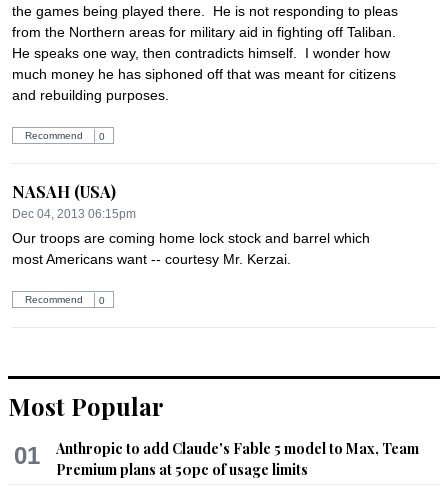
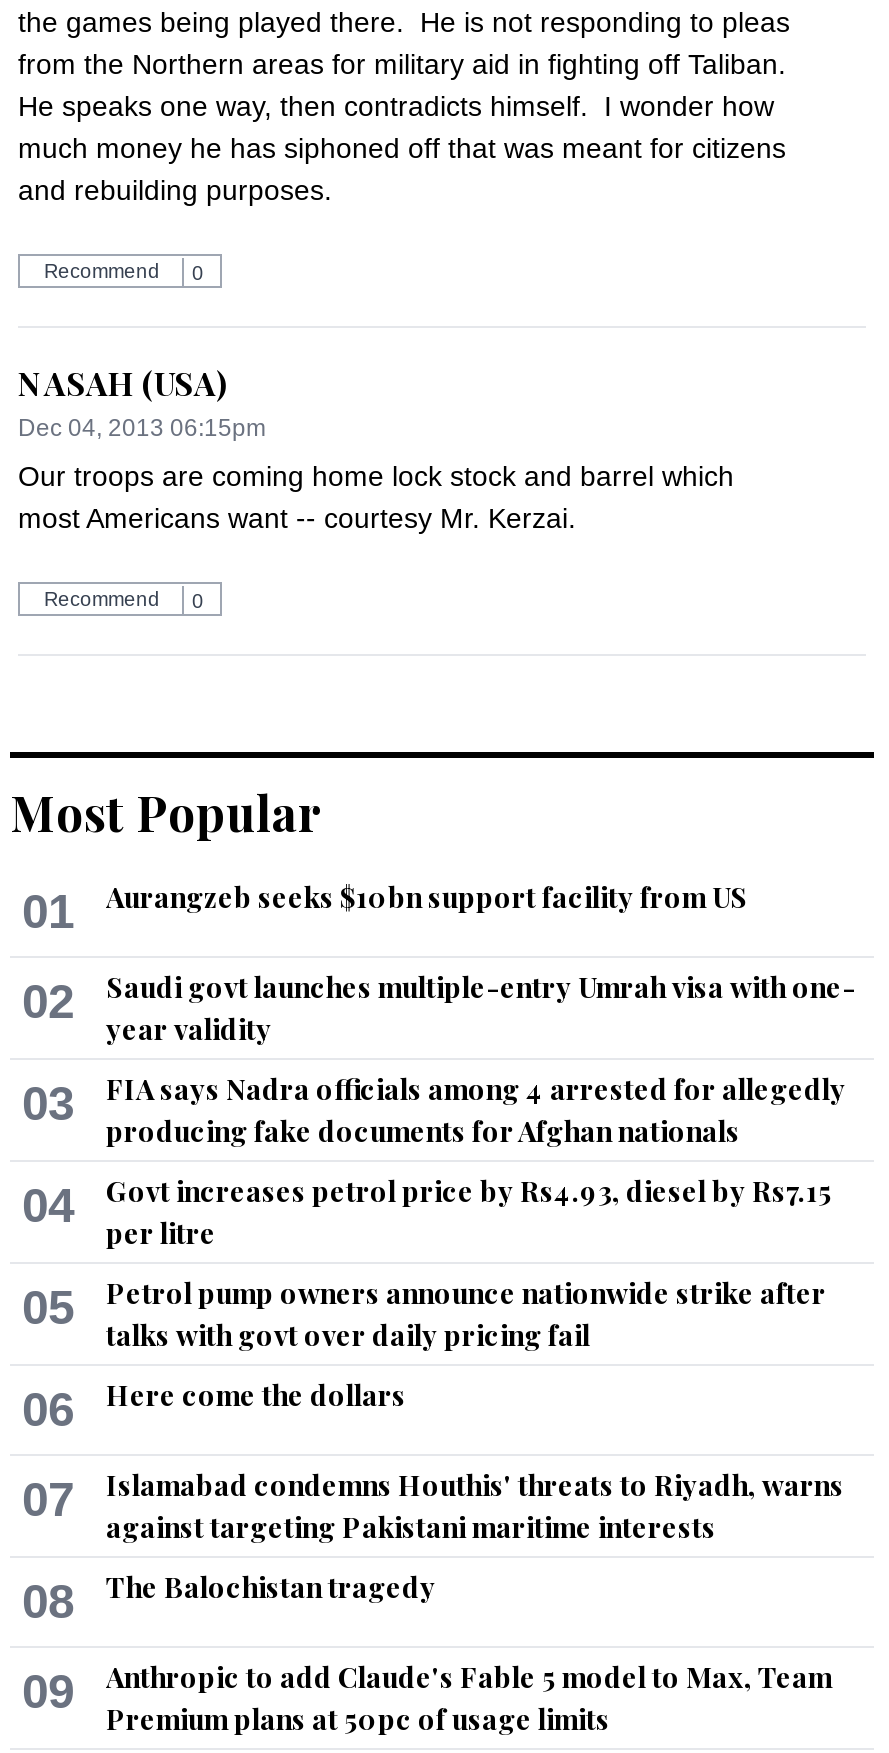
+ Aurangzeb seeks $10bn support facility from US
+ 02
+ Saudi govt launches multiple-entry Umrah visa with one-
+ year validity
+ 03
+ FIA says Nadra officials among 4 arrested for allegedly
+ producing fake documents for Afghan nationals
+ 04
+ Govt increases petrol price by Rs4.93, diesel by Rs7.15
+ per litre
+ 05
+ Petrol pump owners announce nationwide strike after
+ talks with govt over daily pricing fail
+ 06
+ Here come the dollars
+ 07
+ Islamabad condemns Houthis' threats to Riyadh, warns
+ against targeting Pakistani maritime interests
+ 08
+ The Balochistan tragedy
+ 09
